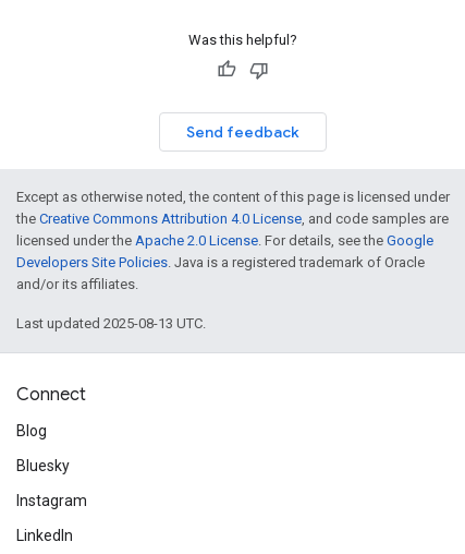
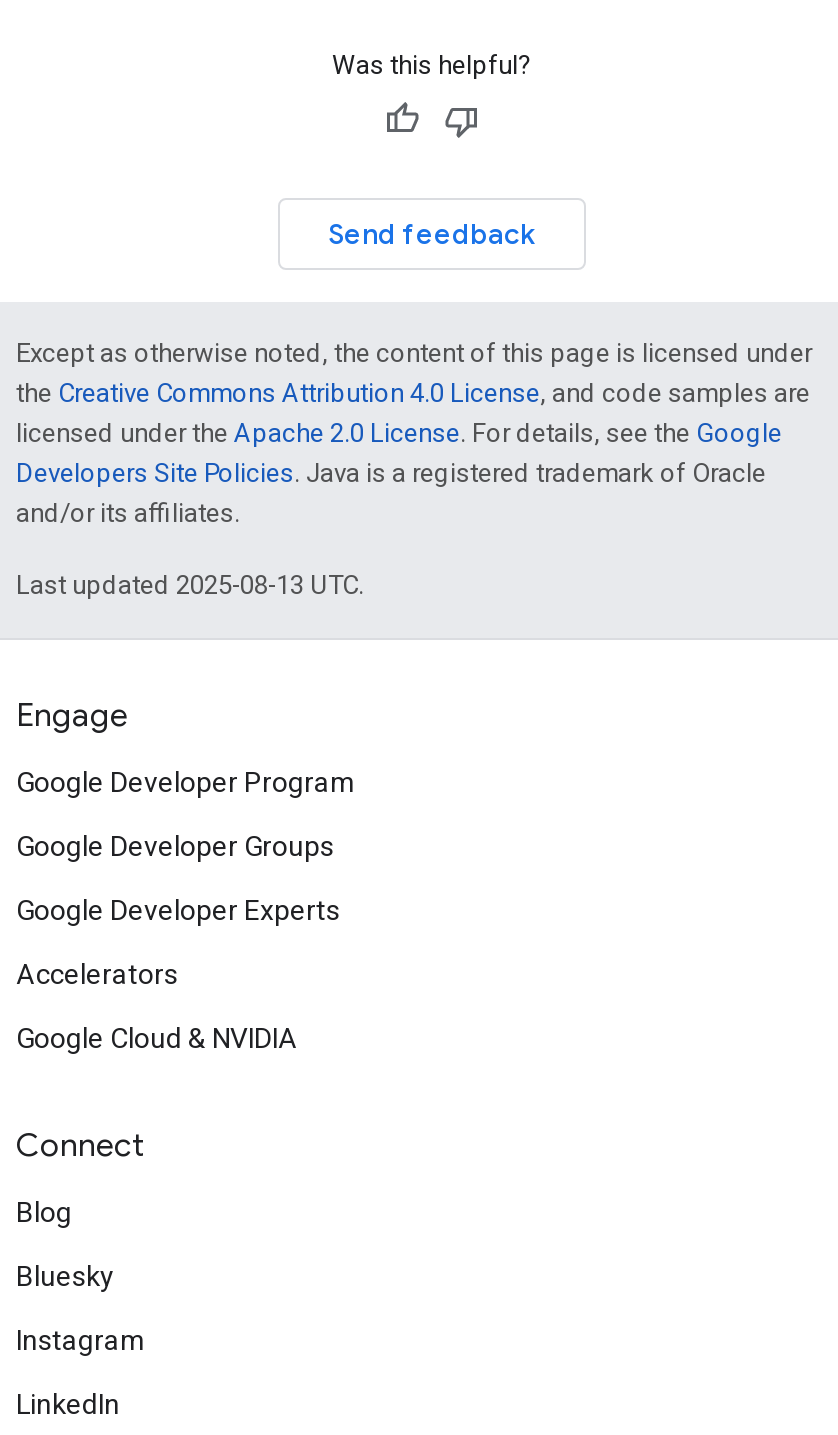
+ Engage
+ Google Developer Program
+ Google Developer Groups
+ Google Developer Experts
+ Accelerators
+ Google Cloud & NVIDIA
